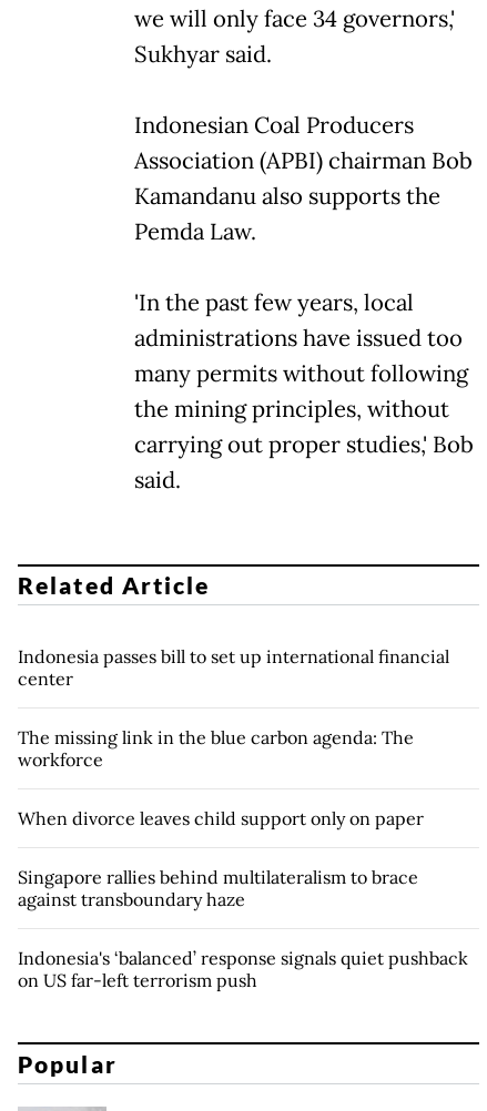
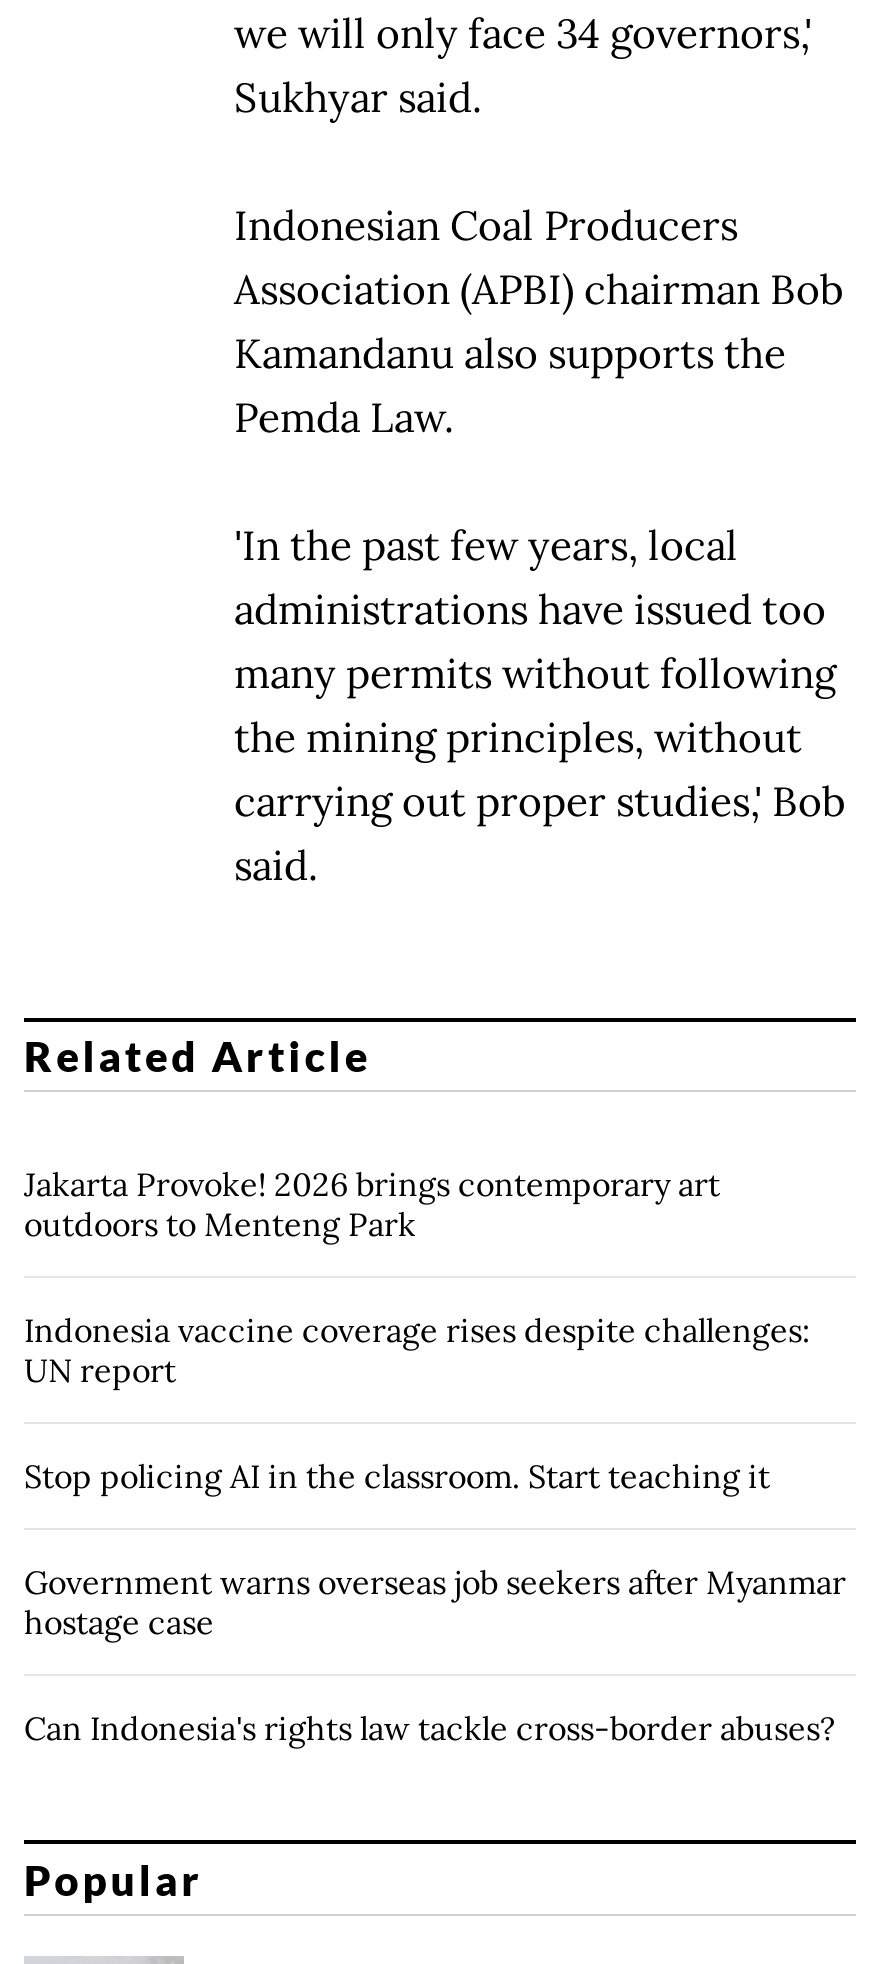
- Indonesia passes bill to set up international financial
- center
+ Jakarta Provoke! 2026 brings contemporary art
+ outdoors to Menteng Park

- The missing link in the blue carbon agenda: The
- workforce
+ Indonesia vaccine coverage rises despite challenges:
+ UN report

- When divorce leaves child support only on paper
+ Stop policing AI in the classroom. Start teaching it

- Singapore rallies behind multilateralism to brace
- against transboundary haze
+ Government warns overseas job seekers after Myanmar
+ hostage case

- Indonesia's ‘balanced’ response signals quiet pushback
- on US far-left terrorism push
+ Can Indonesia's rights law tackle cross-border abuses?
